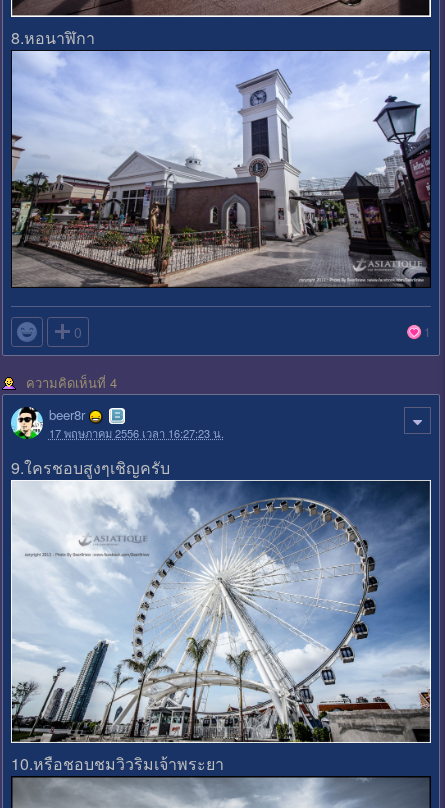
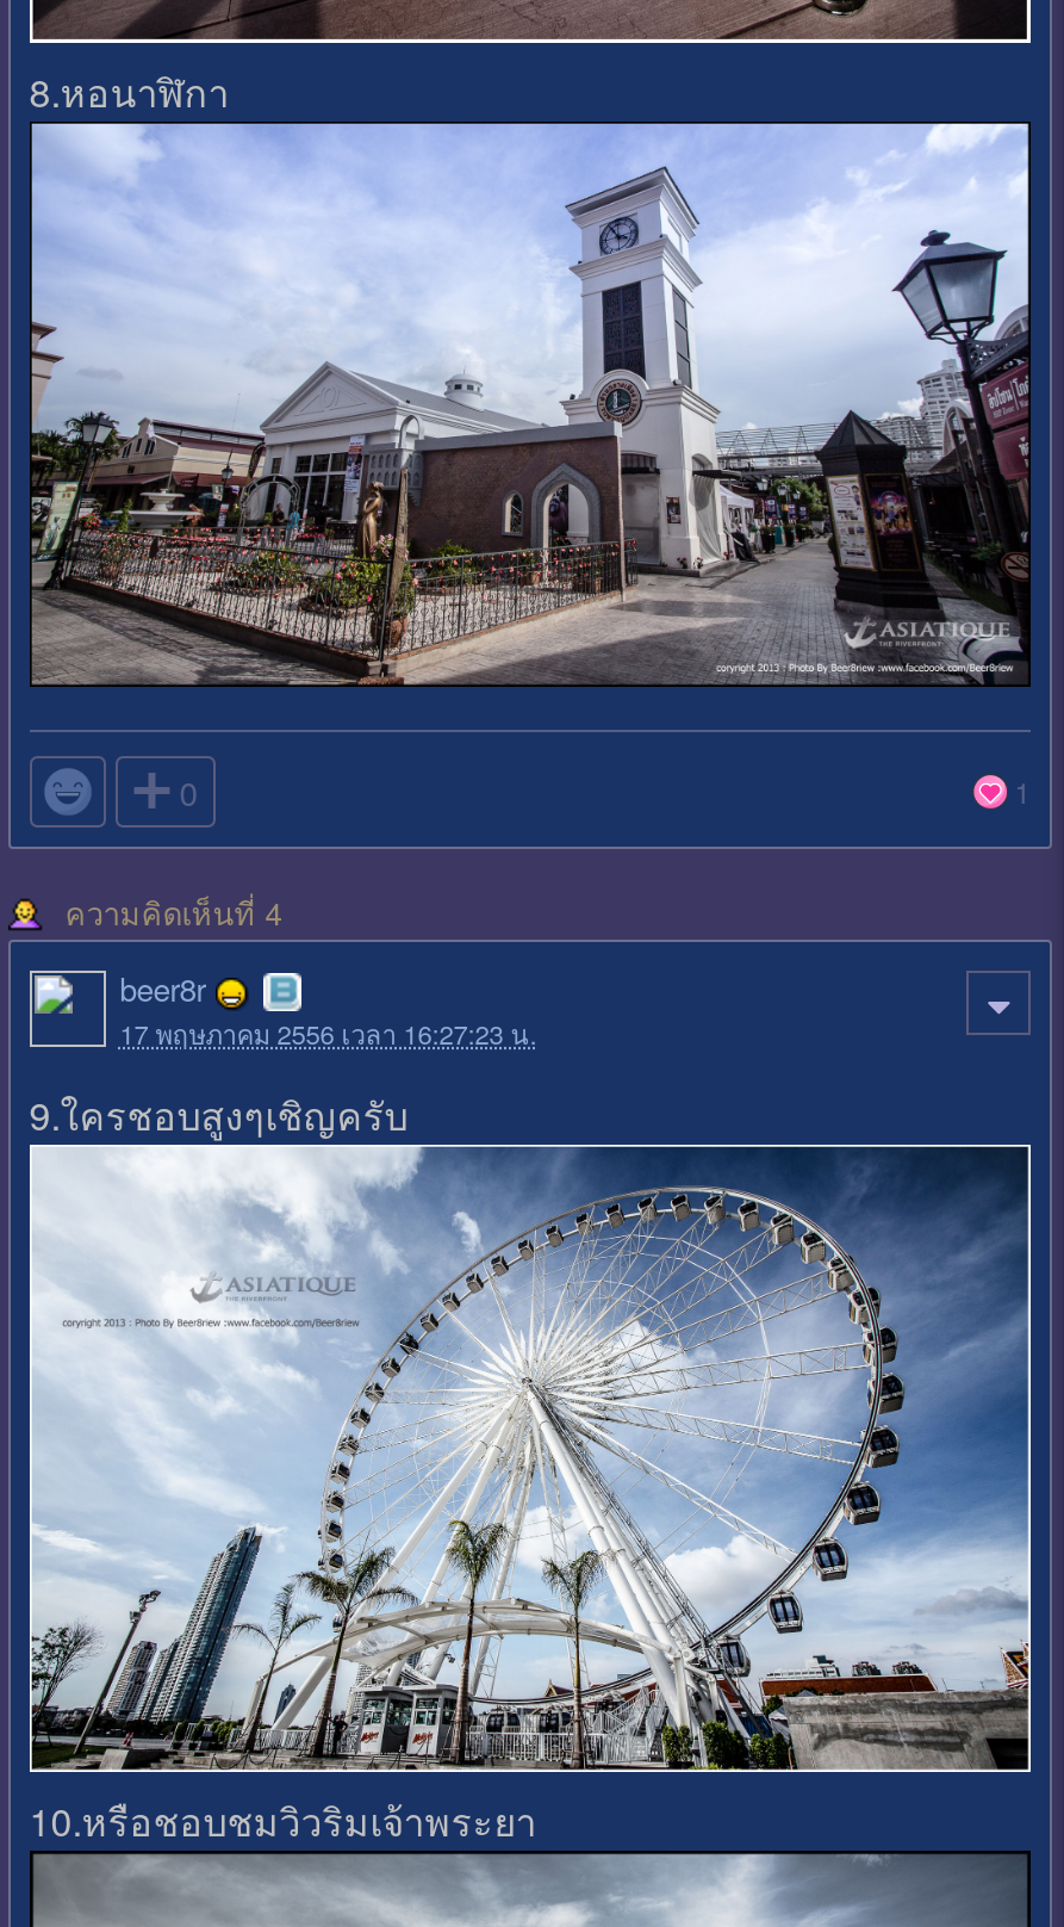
- [image]
+ [image]
